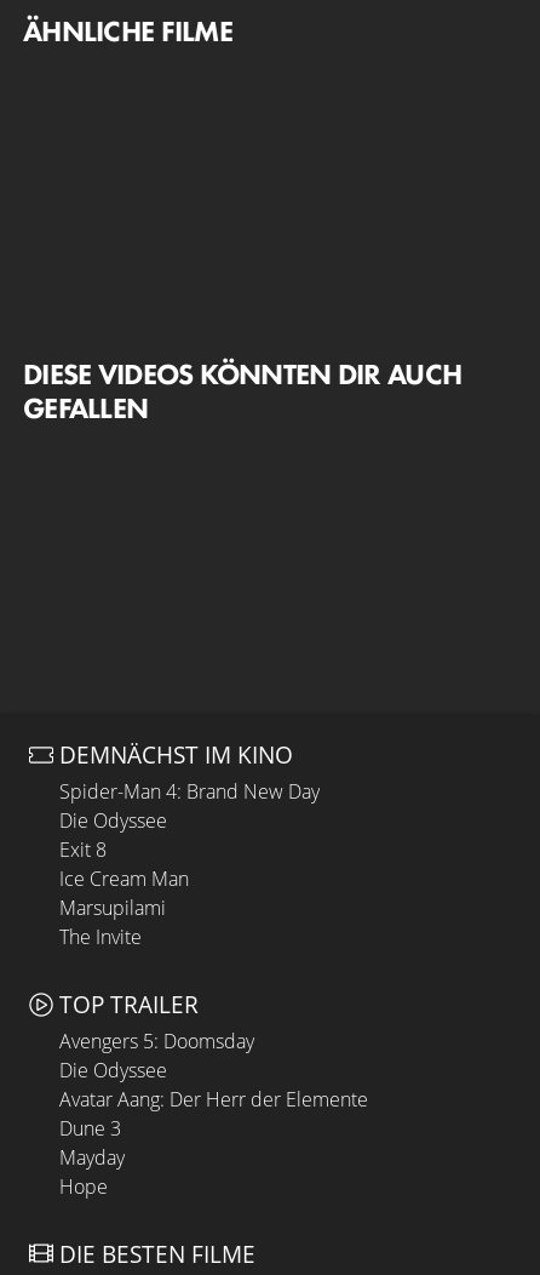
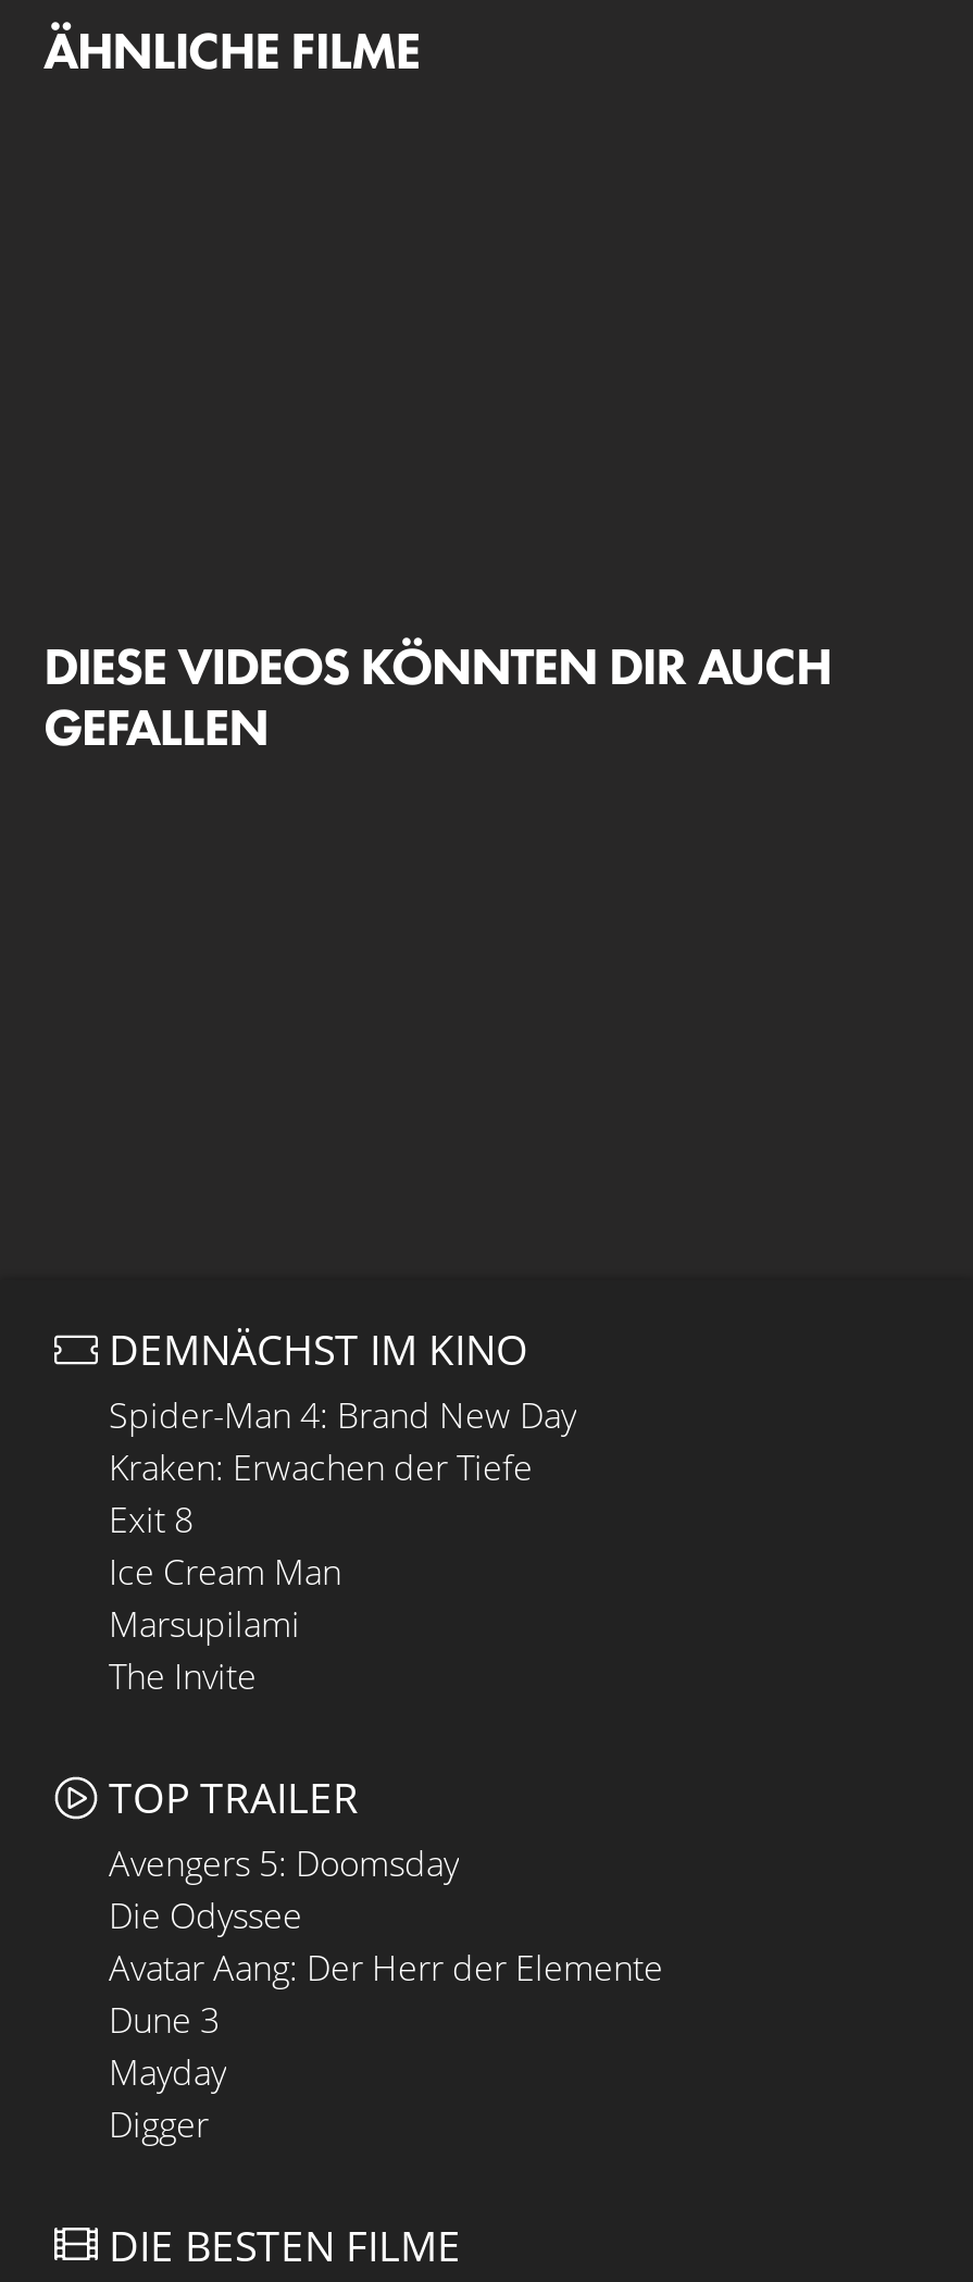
- Die Odyssee
+ Kraken: Erwachen der Tiefe

- Hope
+ Digger
